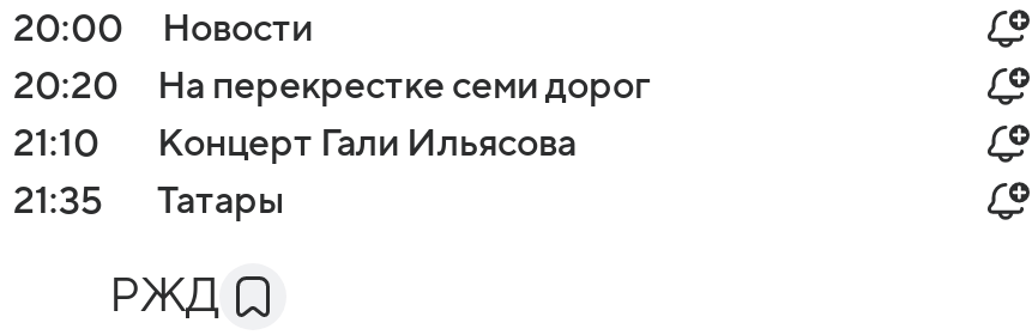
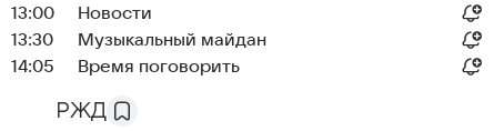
- 20:00 Новости
+ 13:00 Новости

- 20:20
- На перекрестке семи дорог
- 21:10
- Концерт Гали Ильясова
- 21:35
- Татары
+ 13:30
+ Музыкальный майдан
+ 14:05
+ Время поговорить
